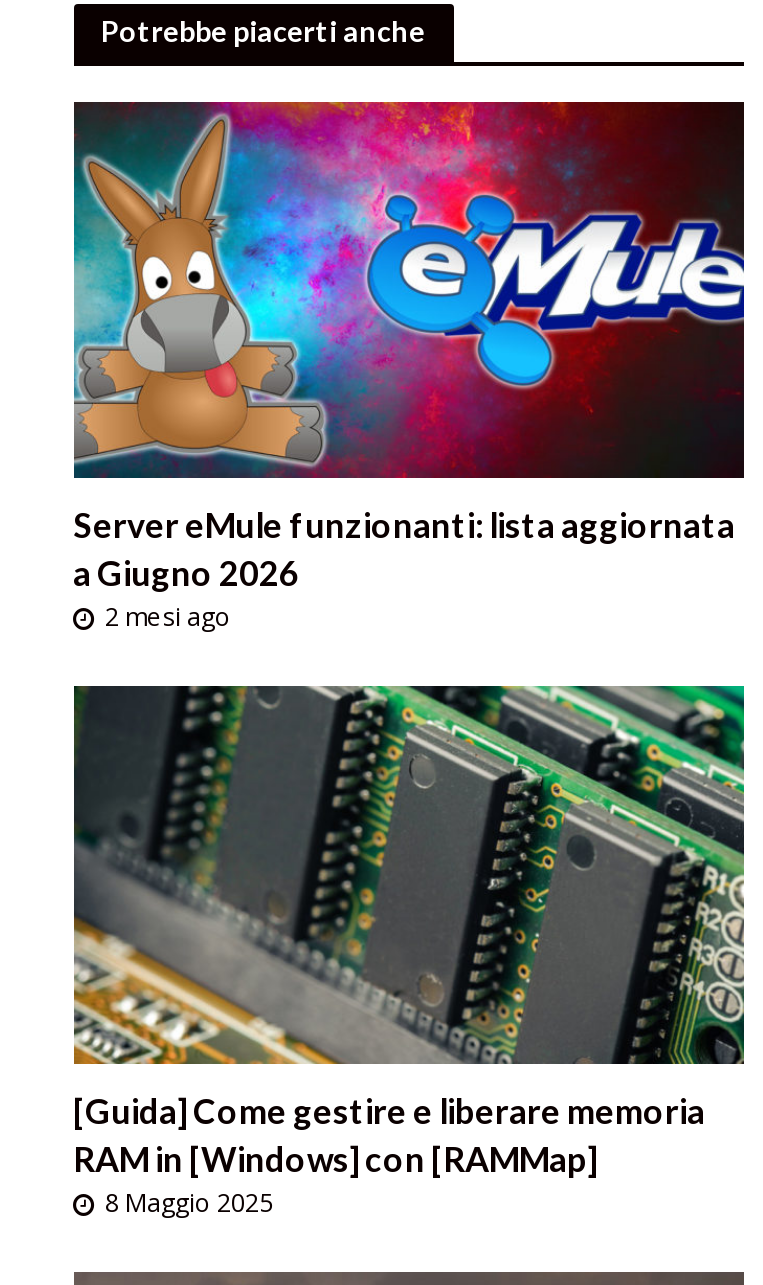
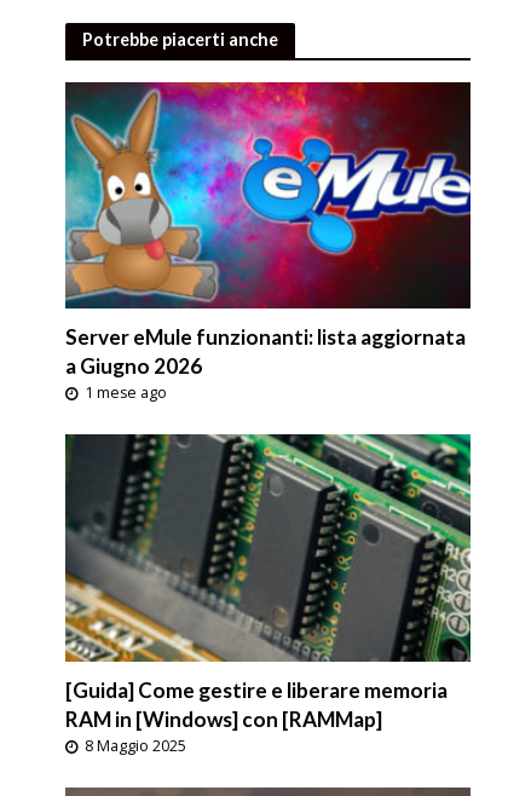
- 2 mesi ago
+ 1 mese ago
